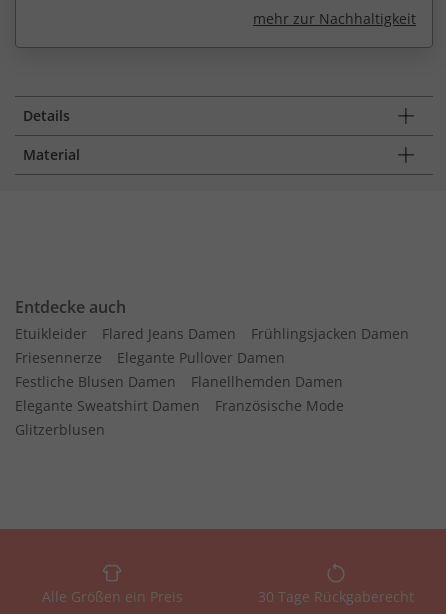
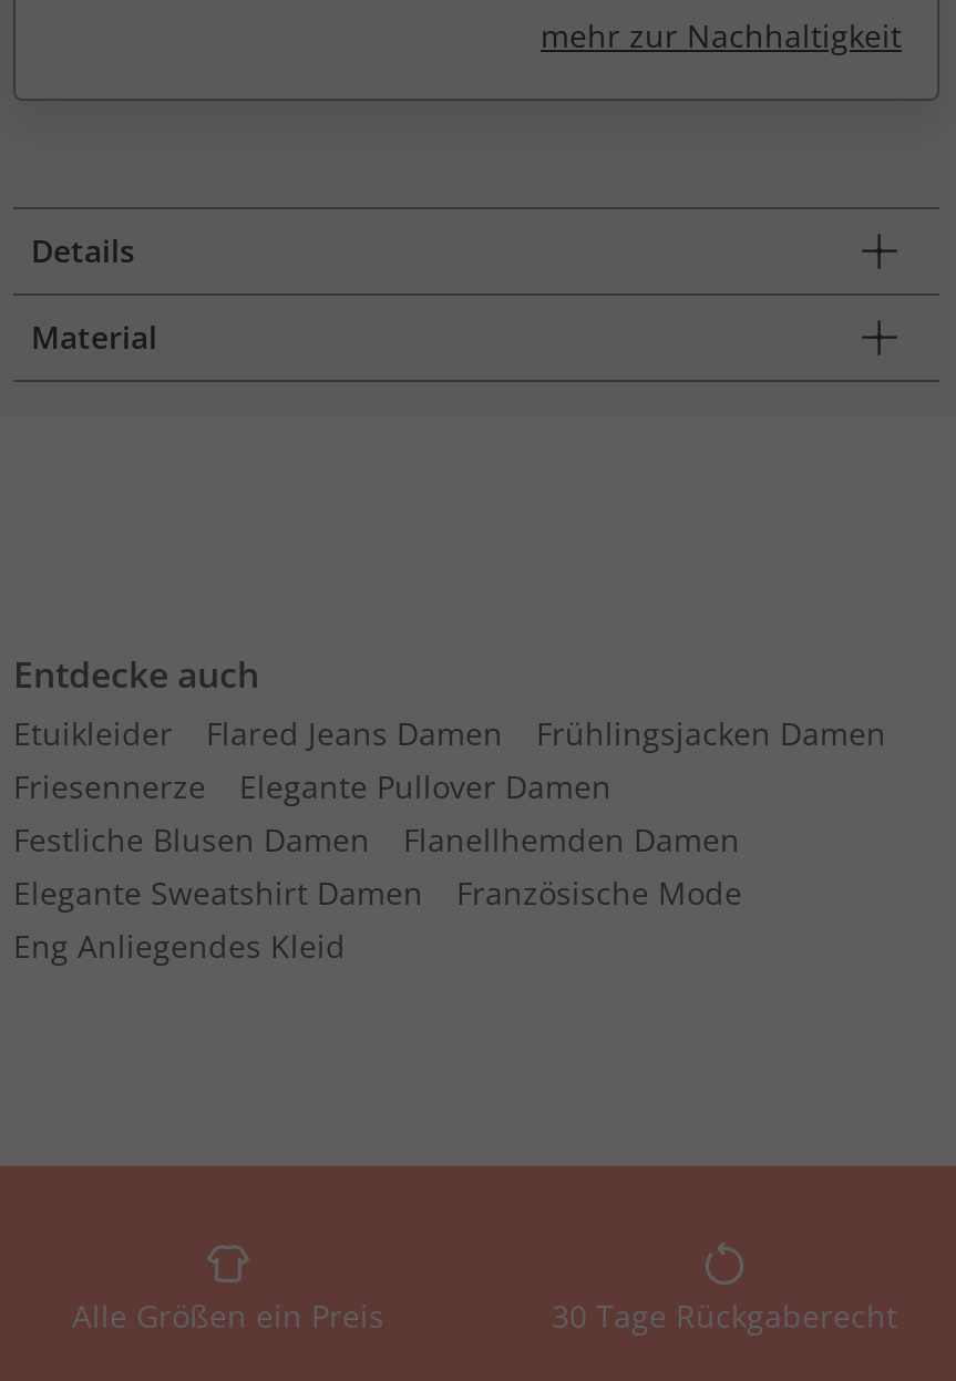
- Glitzerblusen
+ Eng Anliegendes Kleid
